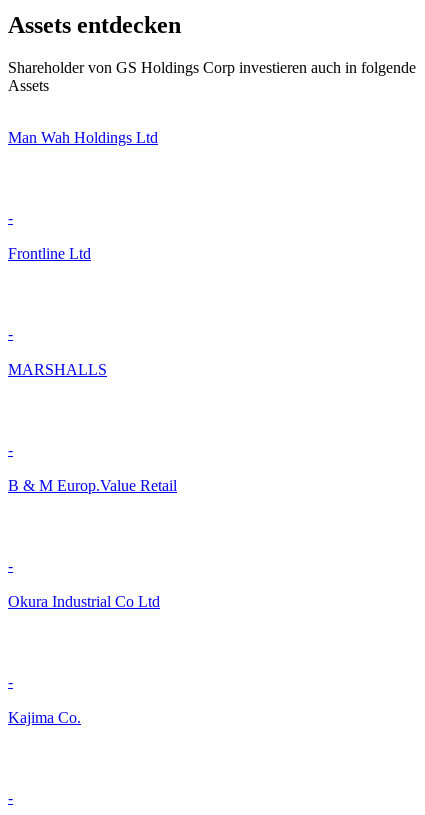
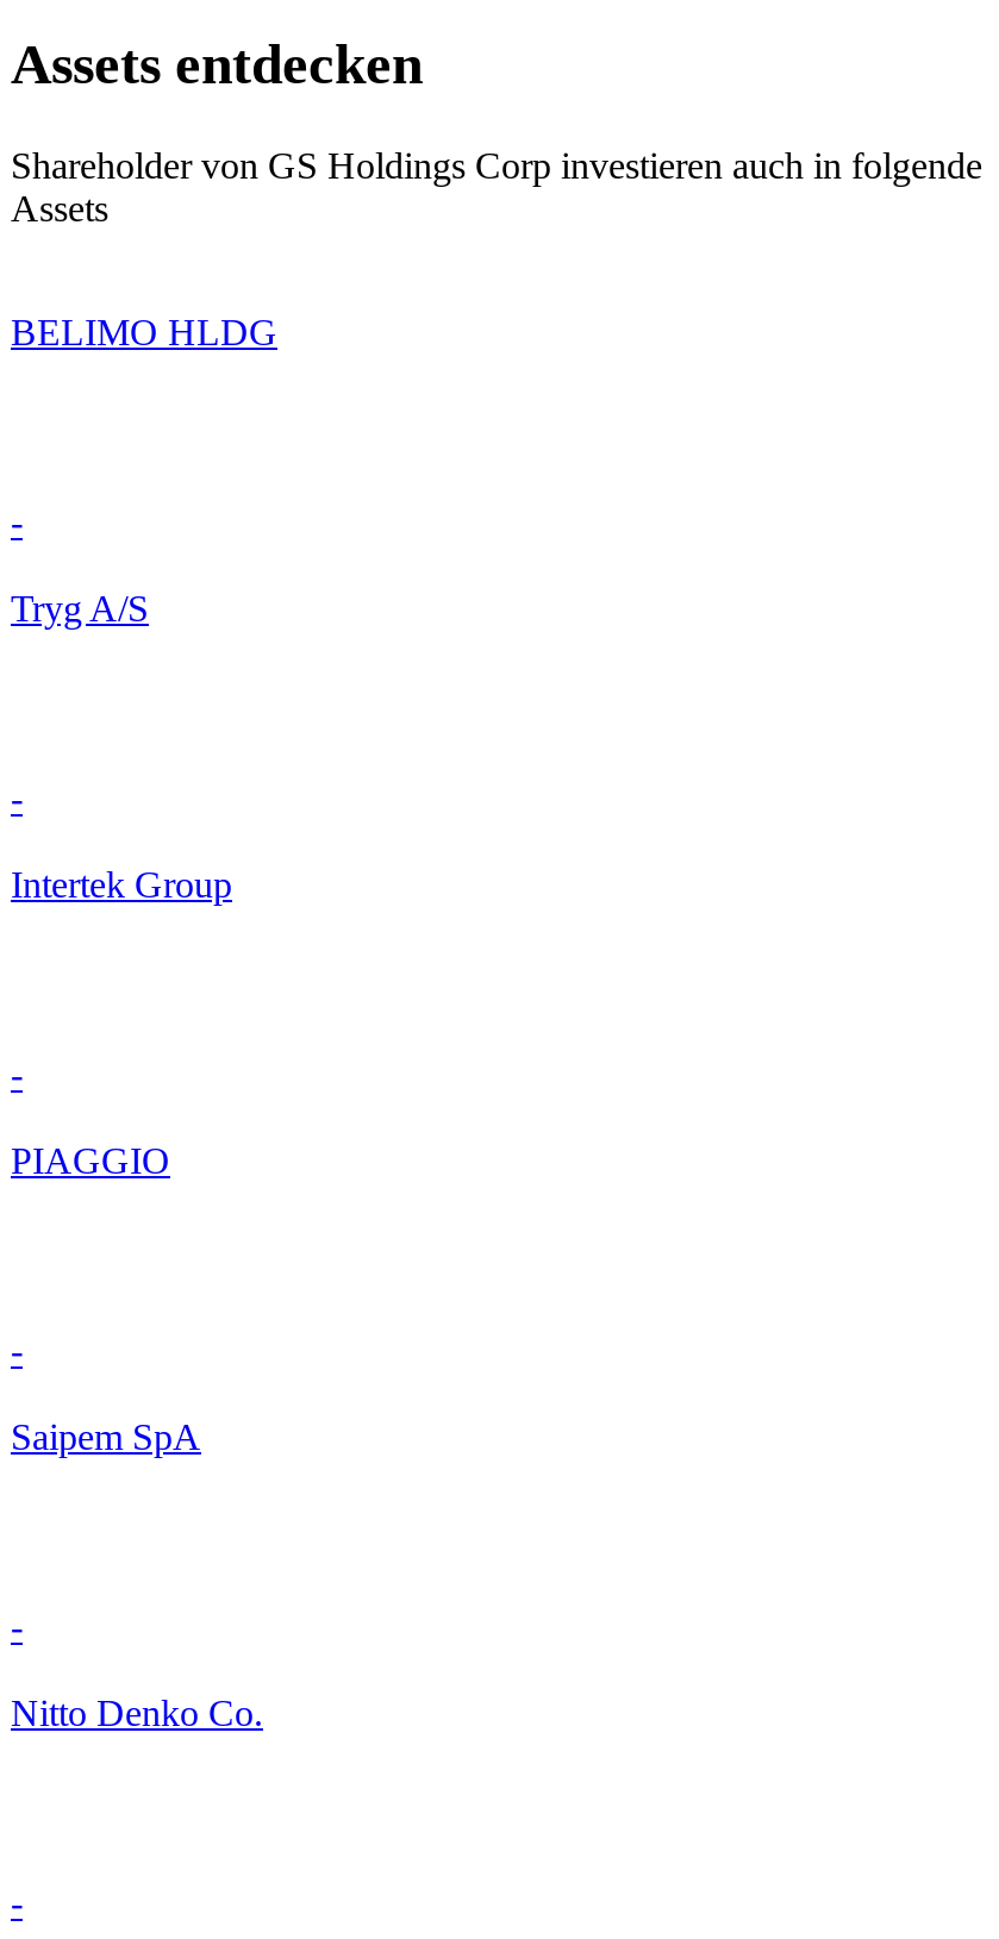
- Man Wah Holdings Ltd
+ BELIMO HLDG

- Frontline Ltd
+ Tryg A/S

- MARSHALLS
+ Intertek Group

- B & M Europ.Value Retail
+ PIAGGIO

- Okura Industrial Co Ltd
+ Saipem SpA

- Kajima Co.
+ Nitto Denko Co.
